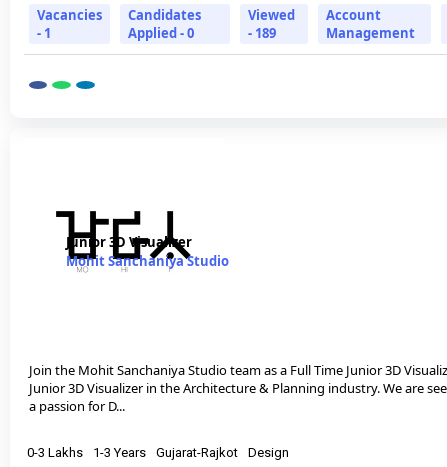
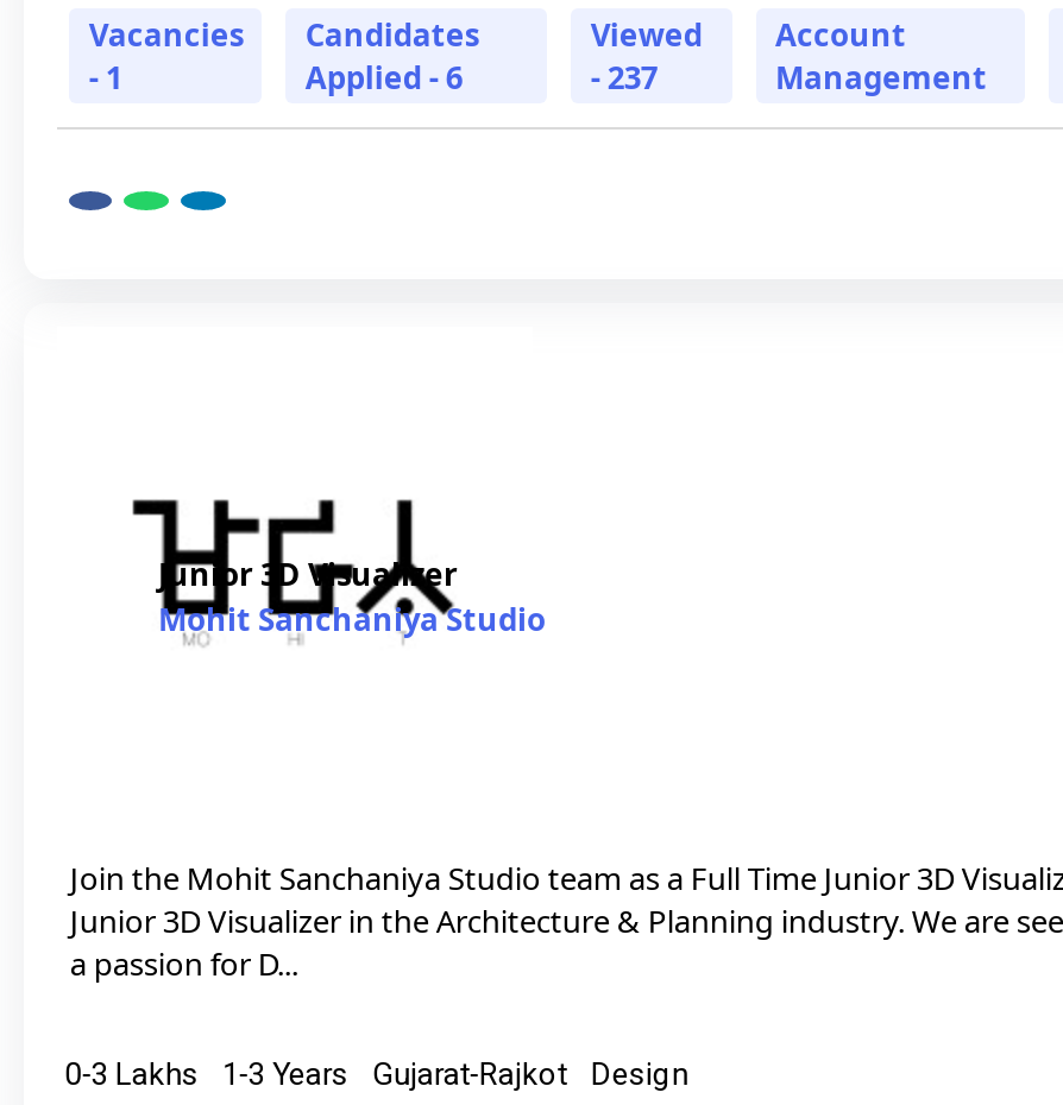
- Applied - 0
+ Applied - 6

- - 189
+ - 237
